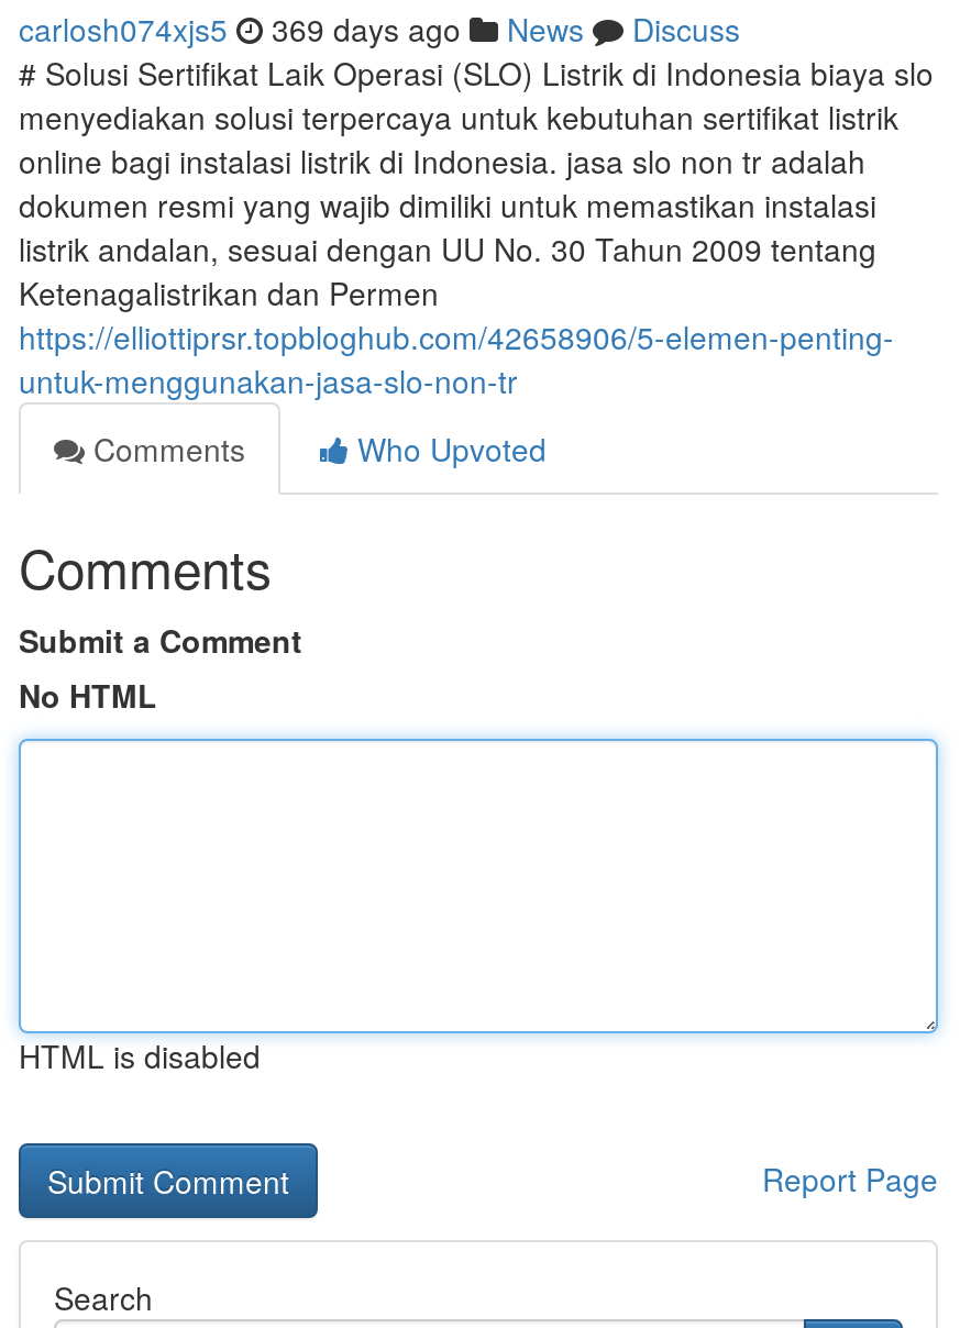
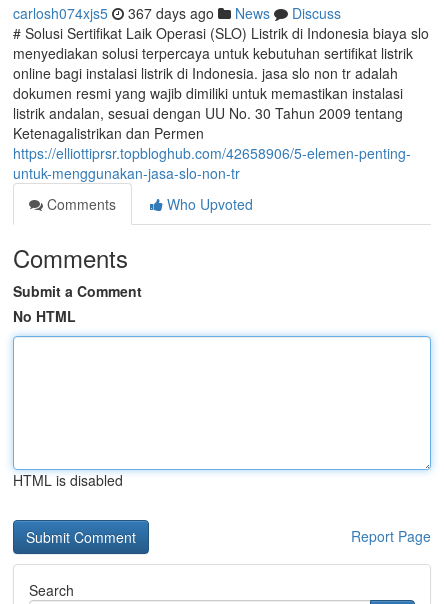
- carlosh074xjs5 369 days ago News Discuss
+ carlosh074xjs5 367 days ago News Discuss
